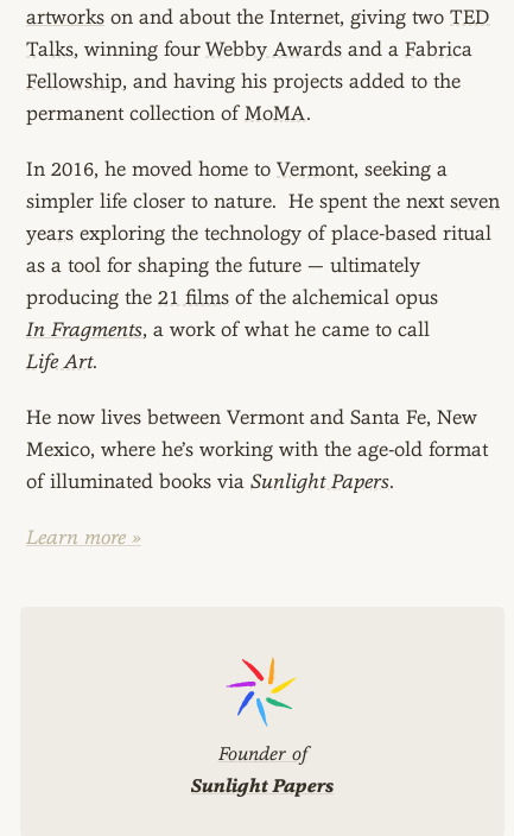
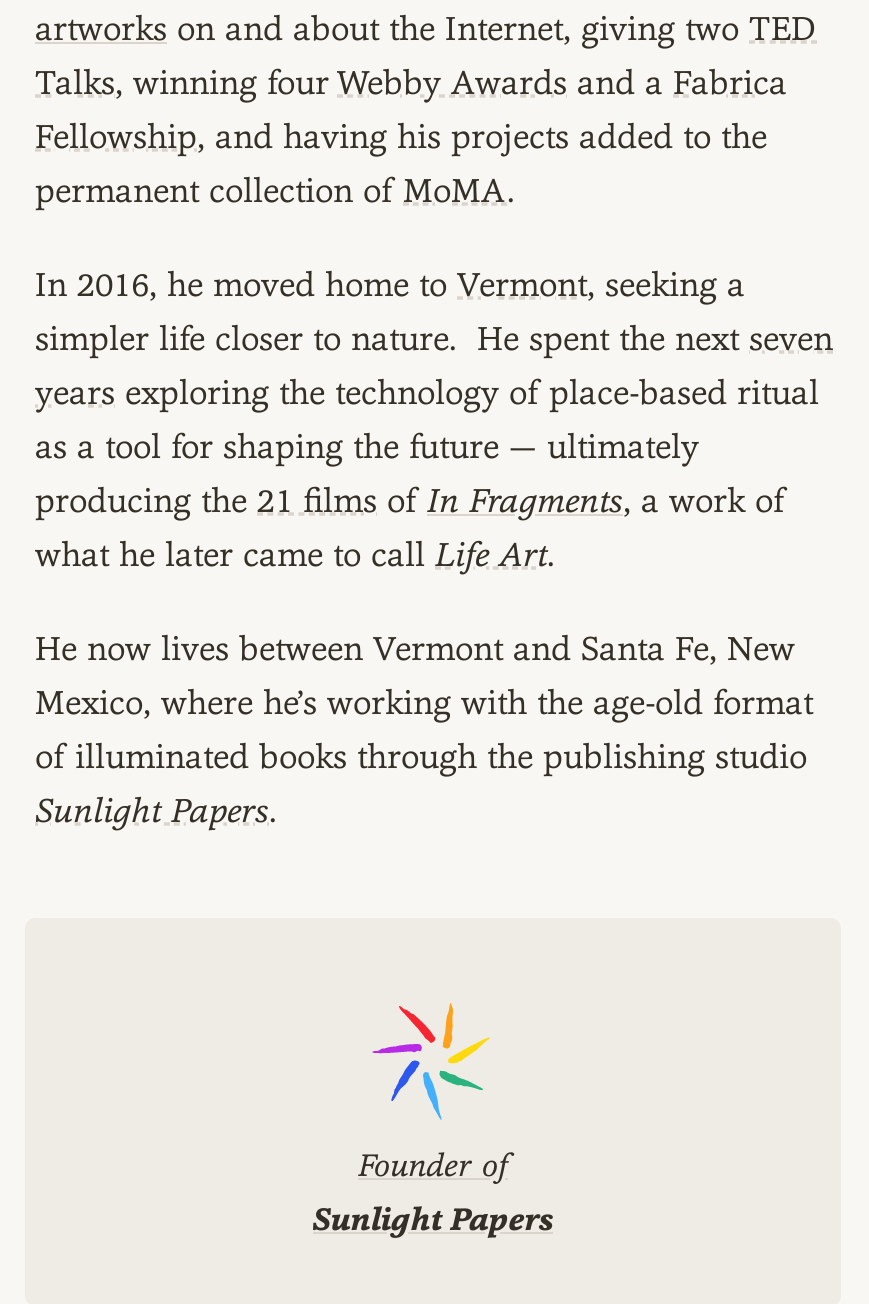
- producing the 21 films of the alchemical opus
- In Fragments, a work of what he came to call
- Life Art.
+ producing the 21 films of In Fragments, a work of
+ what he later came to call Life Art.

- of illuminated books via Sunlight Papers.
- Learn more »
+ of illuminated books through the publishing studio
+ Sunlight Papers.
